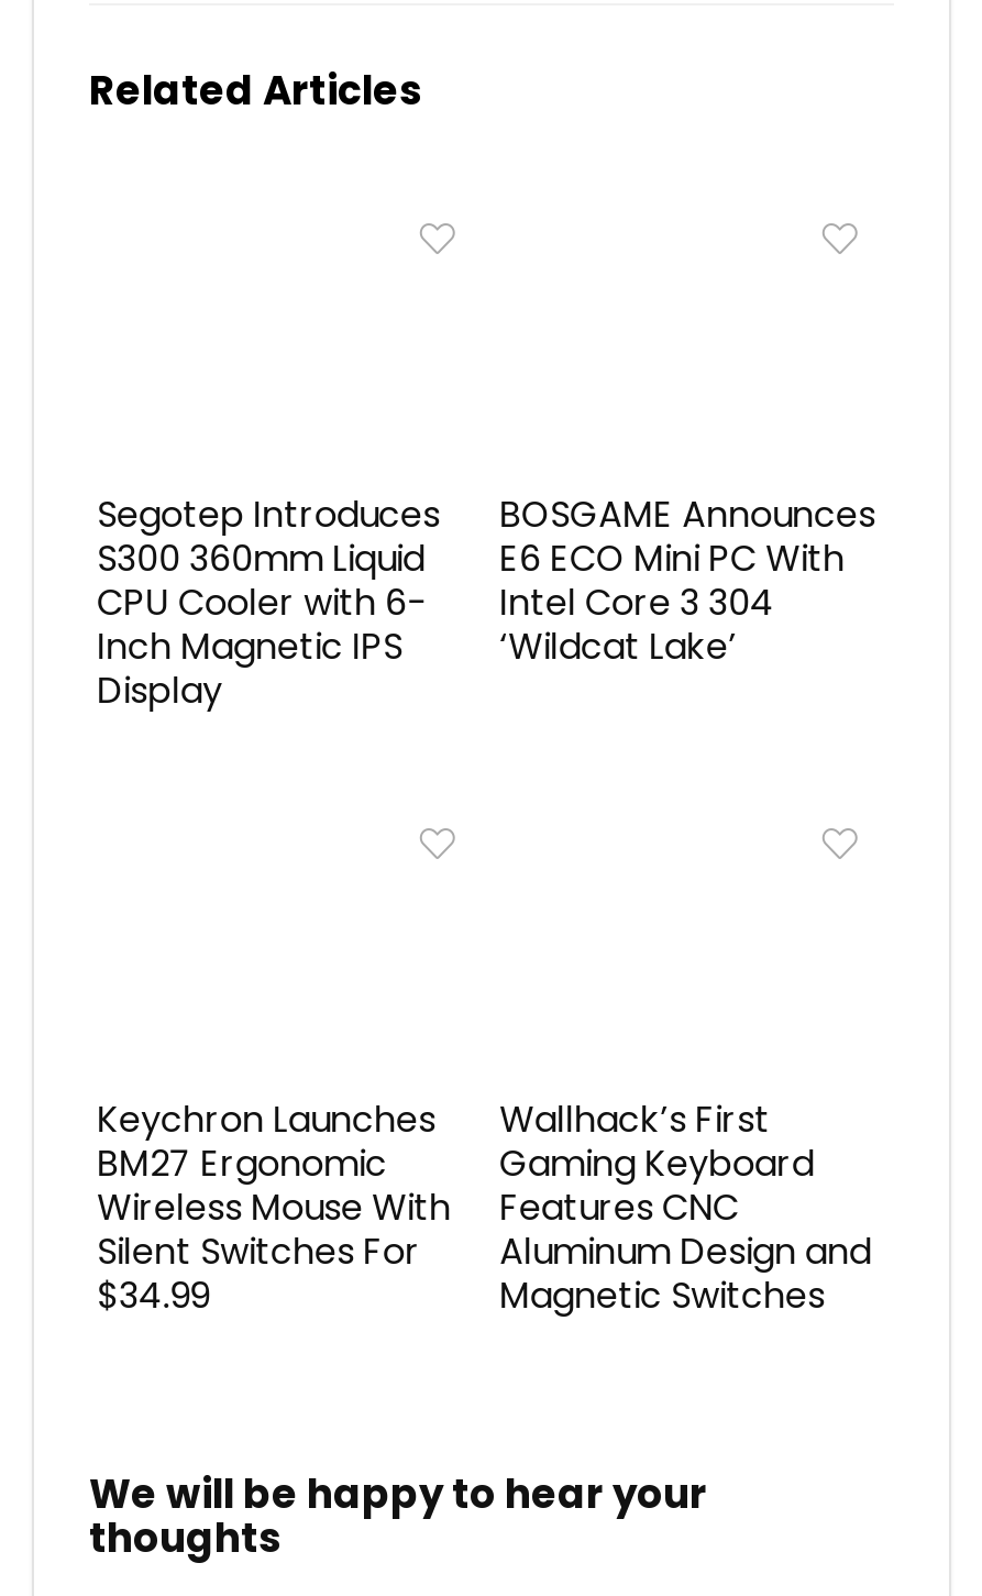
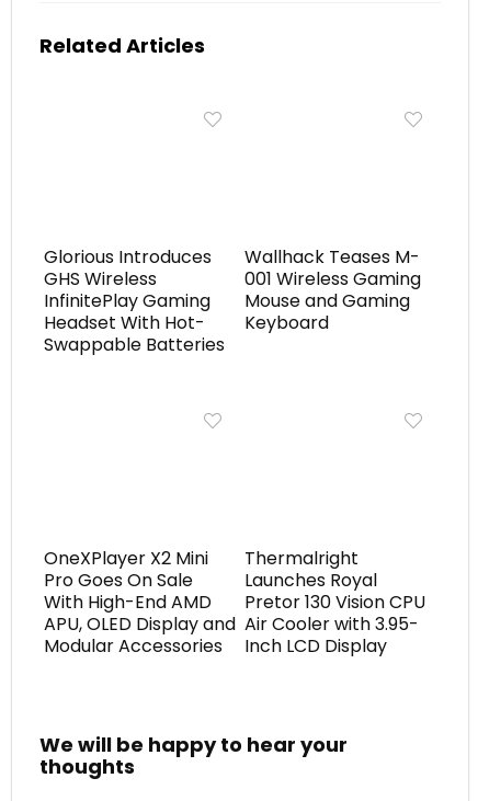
- Segotep Introduces
- S300 360mm Liquid
- CPU Cooler with 6-
- Inch Magnetic IPS
- Display
+ Glorious Introduces
+ GHS Wireless
+ InfinitePlay Gaming
+ Headset With Hot-
+ Swappable Batteries

- BOSGAME Announces
- E6 ECO Mini PC With
- Intel Core 3 304
- ‘Wildcat Lake’
+ Wallhack Teases M-
+ 001 Wireless Gaming
+ Mouse and Gaming
+ Keyboard

- Keychron Launches
- BM27 Ergonomic
- Wireless Mouse With
- Silent Switches For
- $34.99
+ OneXPlayer X2 Mini
+ Pro Goes On Sale
+ With High-End AMD
+ APU, OLED Display and
+ Modular Accessories

- Wallhack’s First
- Gaming Keyboard
- Features CNC
- Aluminum Design and
- Magnetic Switches
+ Thermalright
+ Launches Royal
+ Pretor 130 Vision CPU
+ Air Cooler with 3.95-
+ Inch LCD Display
